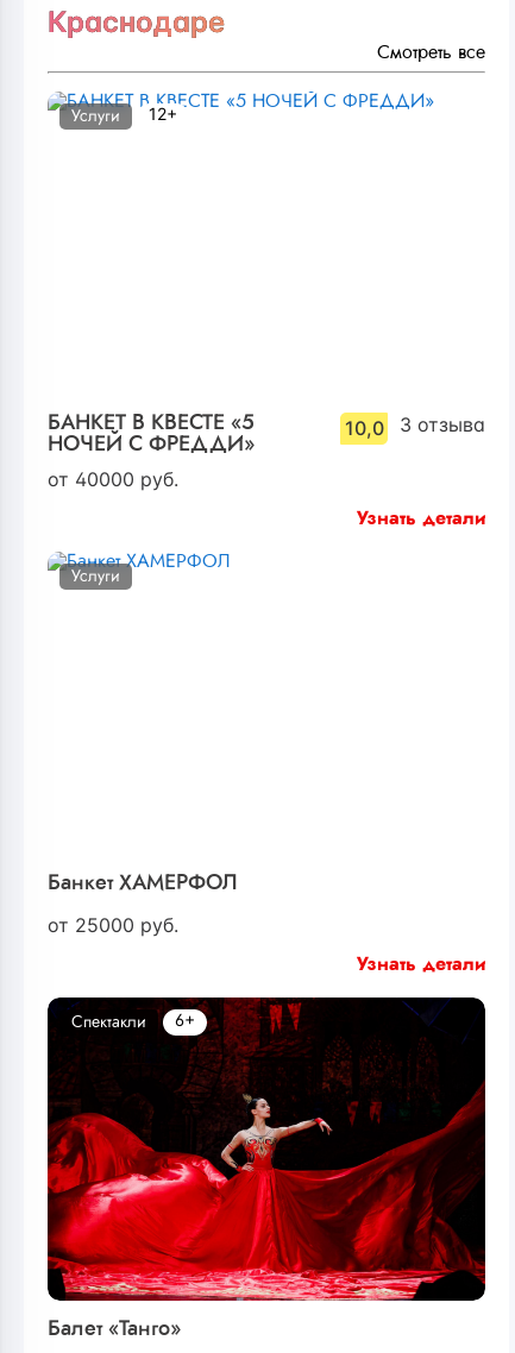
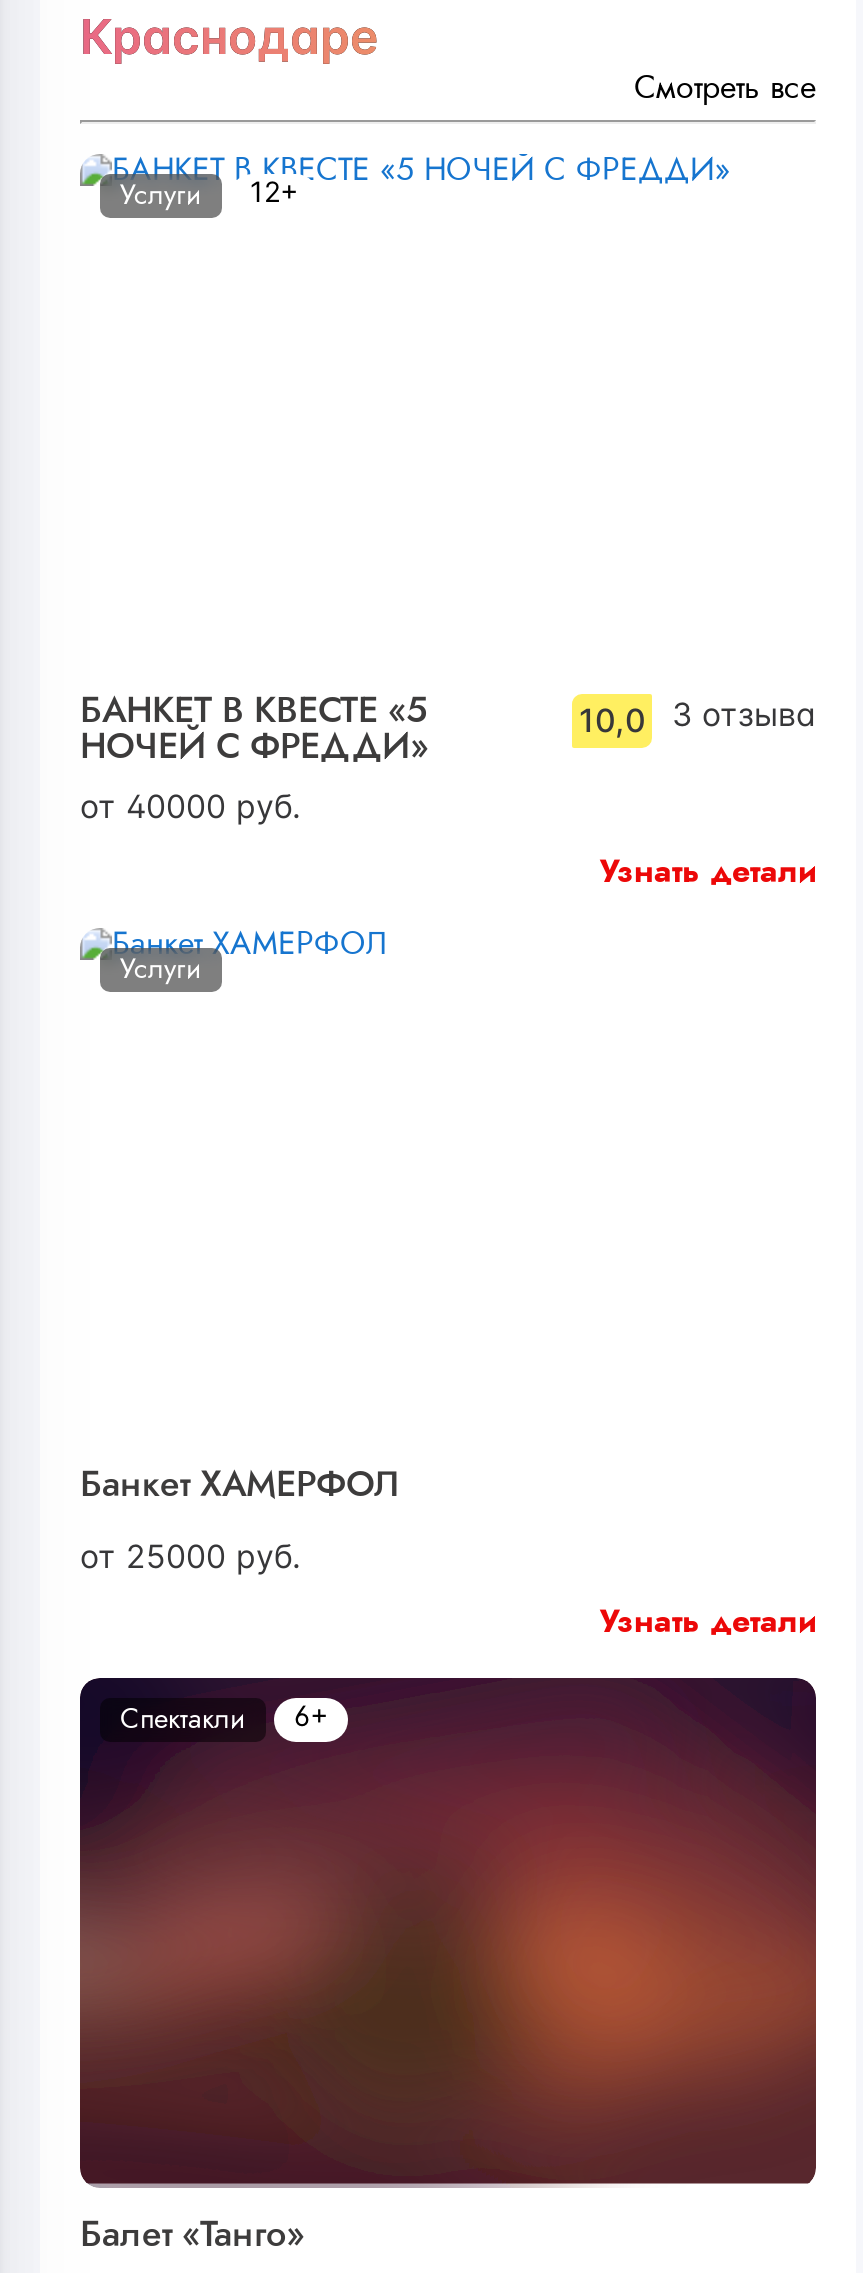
- [image]
+ [image]
